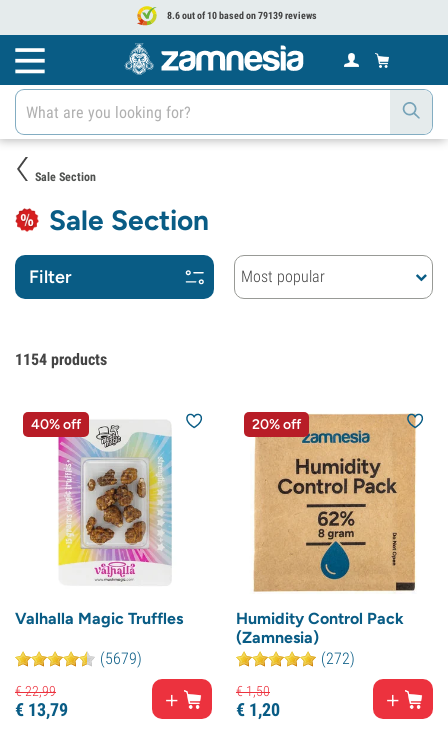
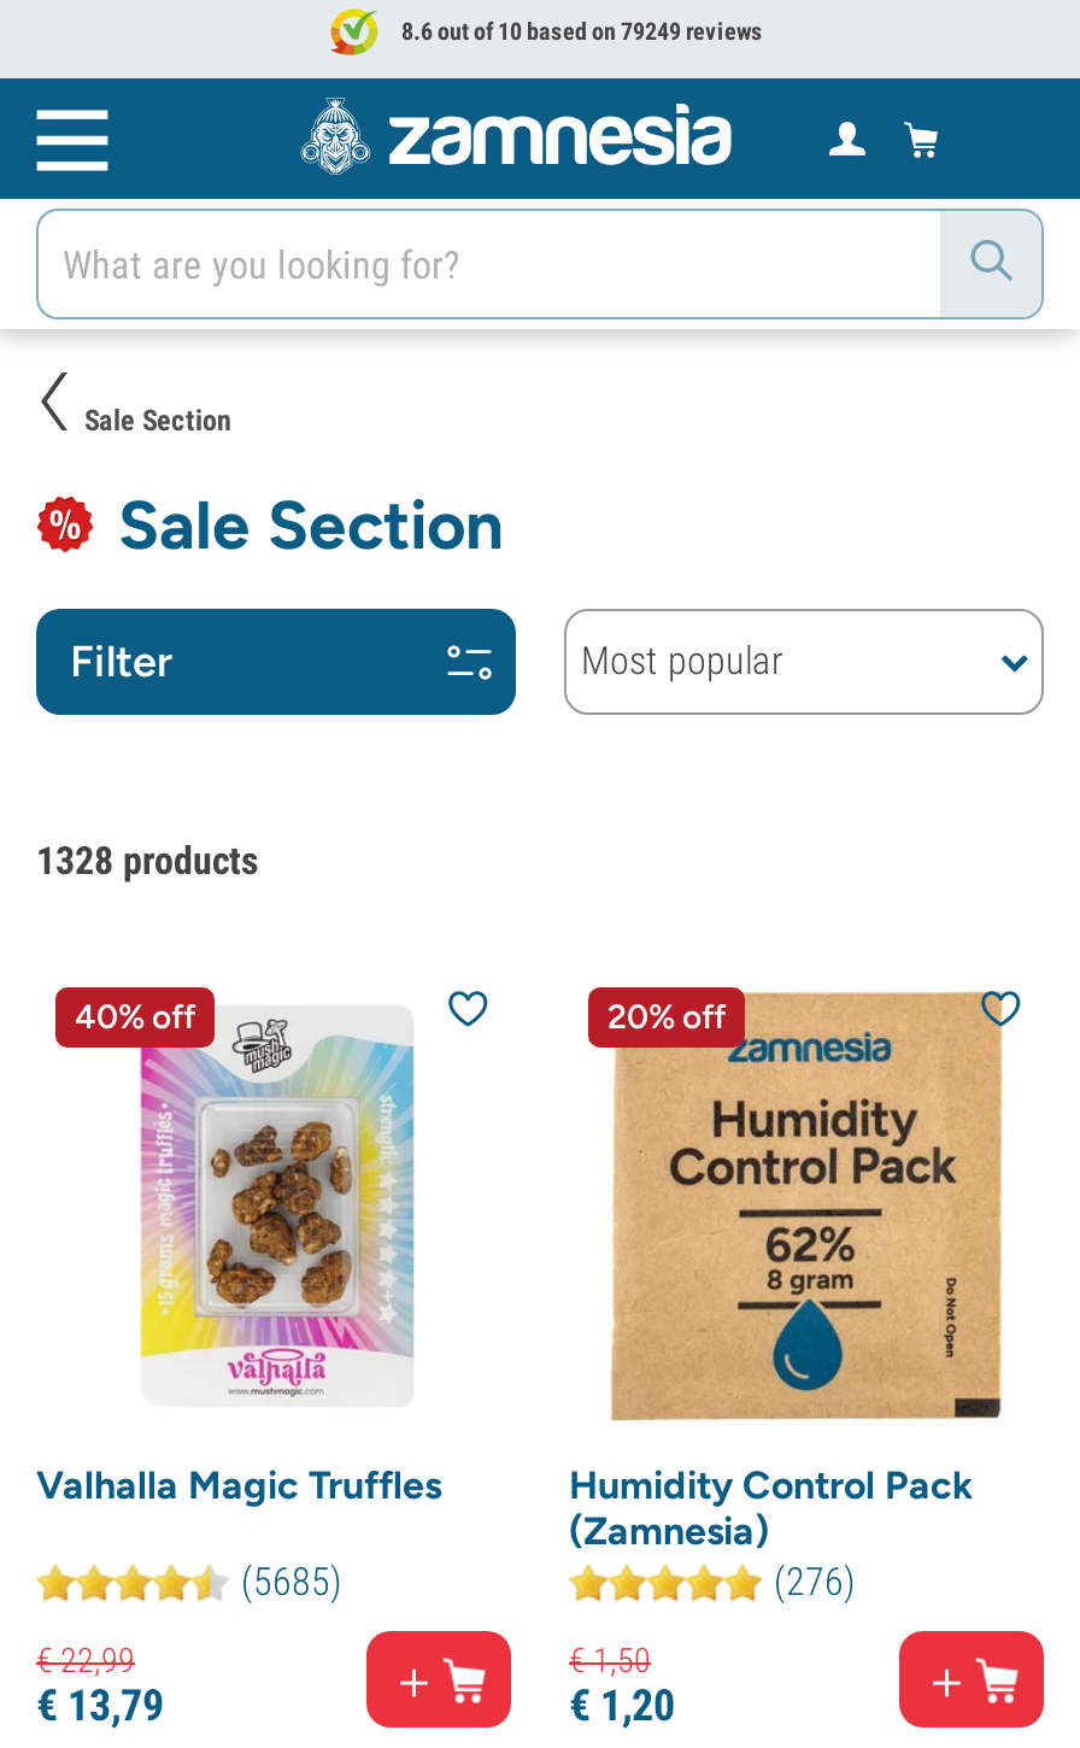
- 8.6 out of 10 based on 79139 reviews
+ 8.6 out of 10 based on 79249 reviews

- 1154 products
+ 1328 products

- (5679)
+ (5685)

- (272)
+ (276)
